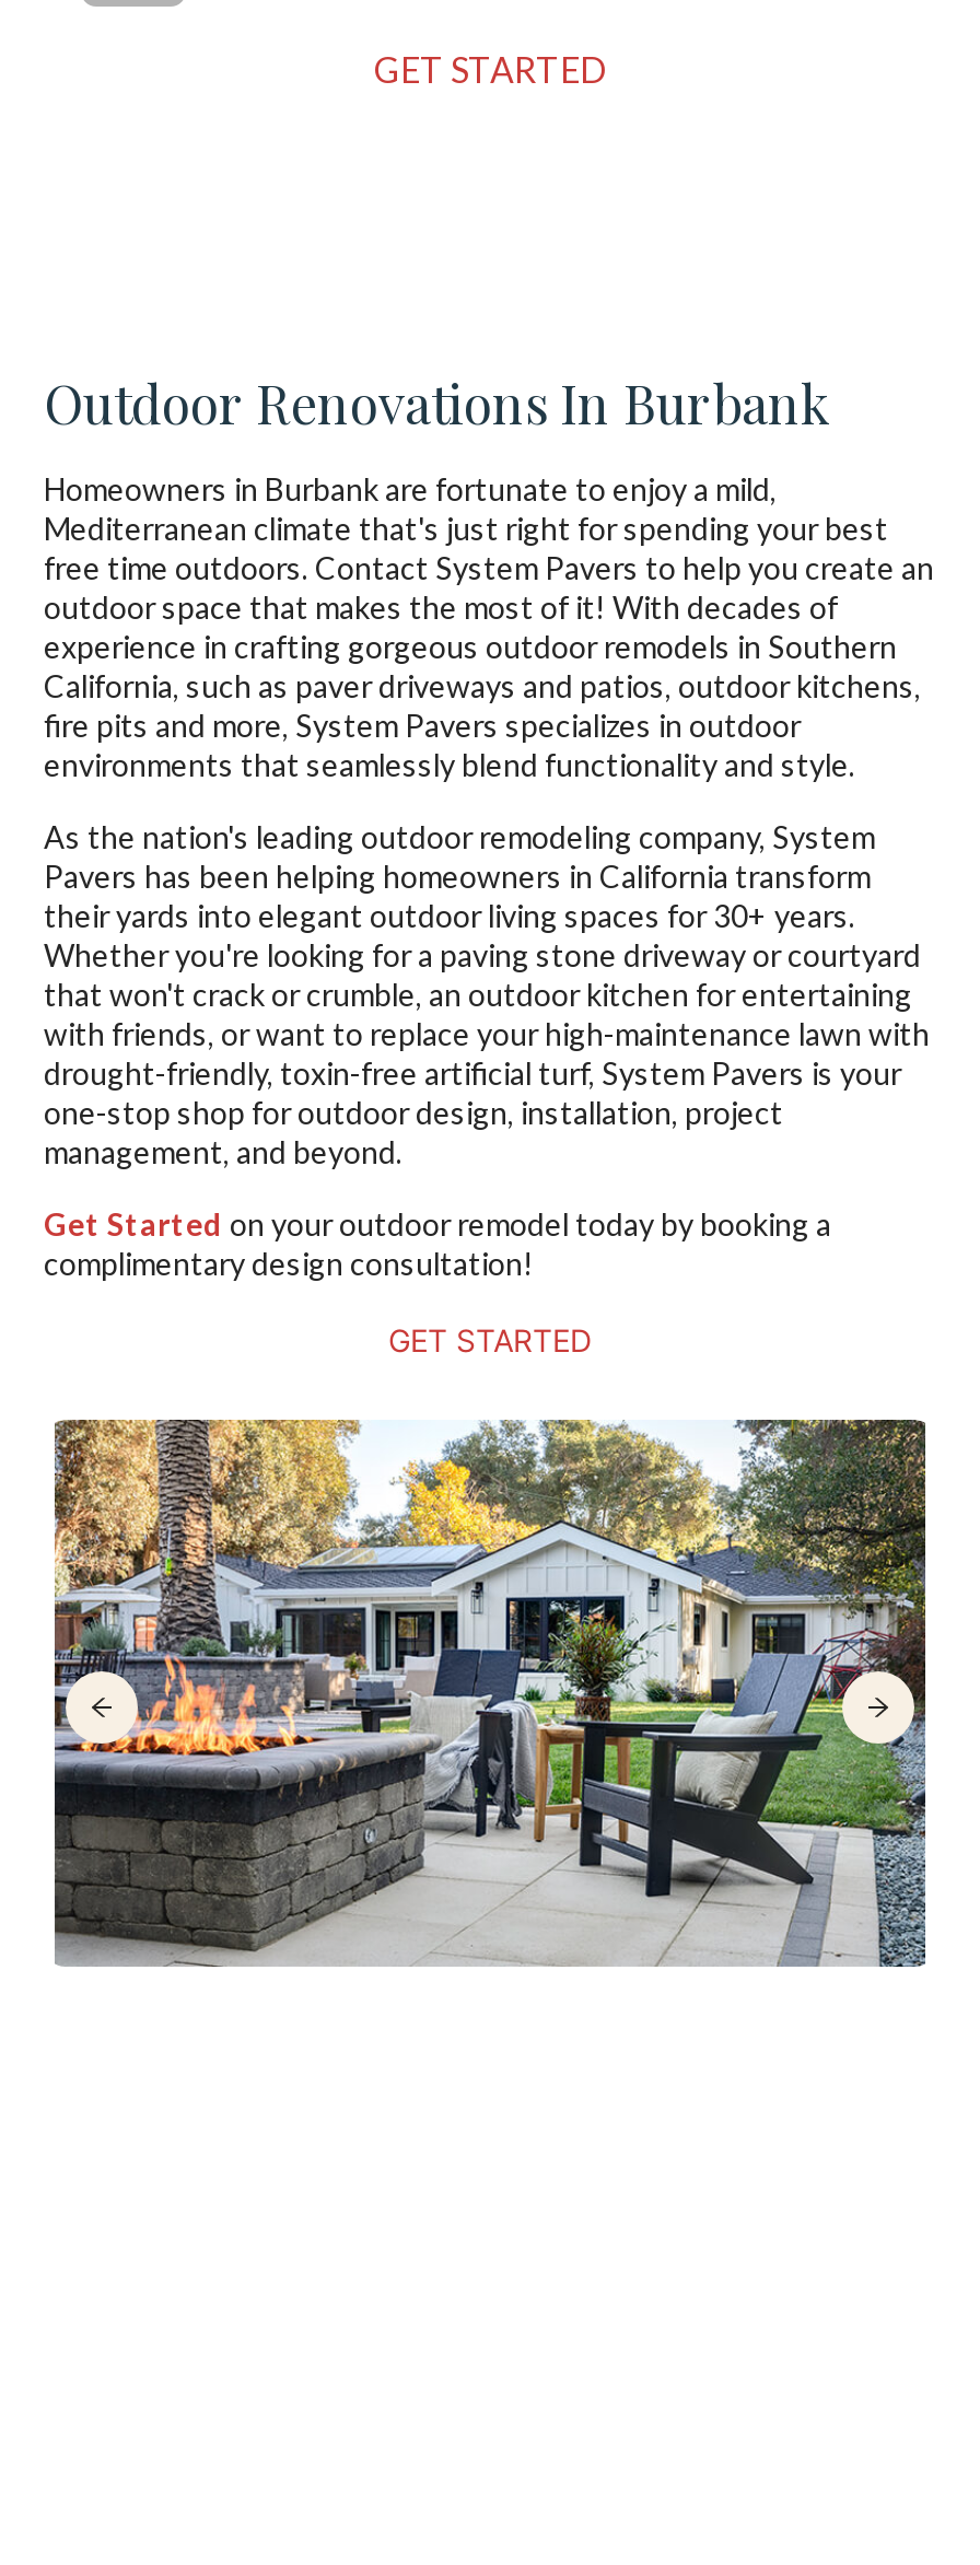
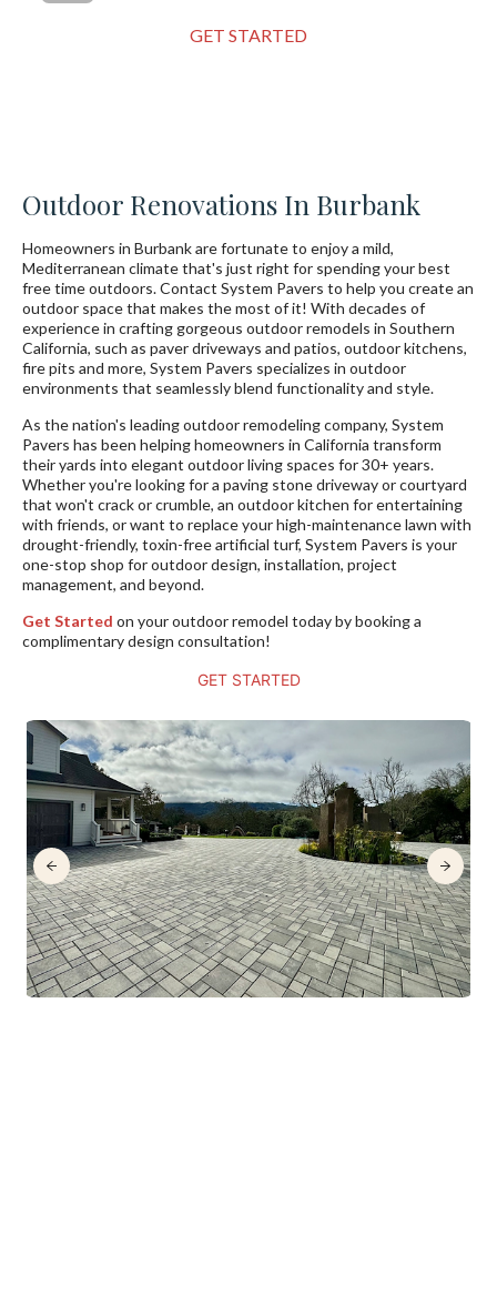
- [image]
+ [image]
